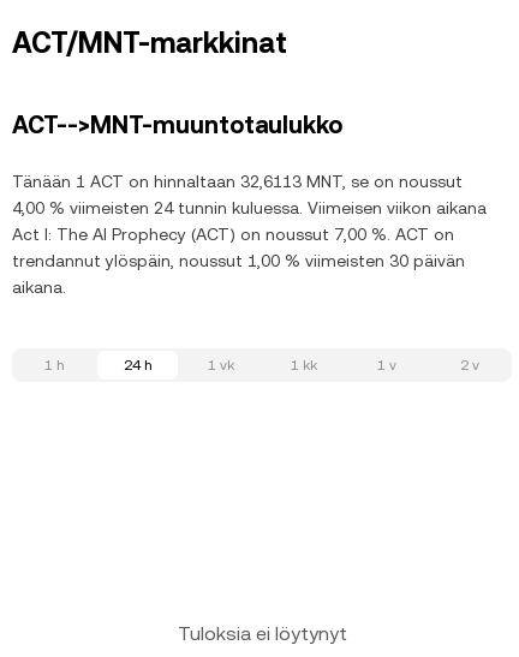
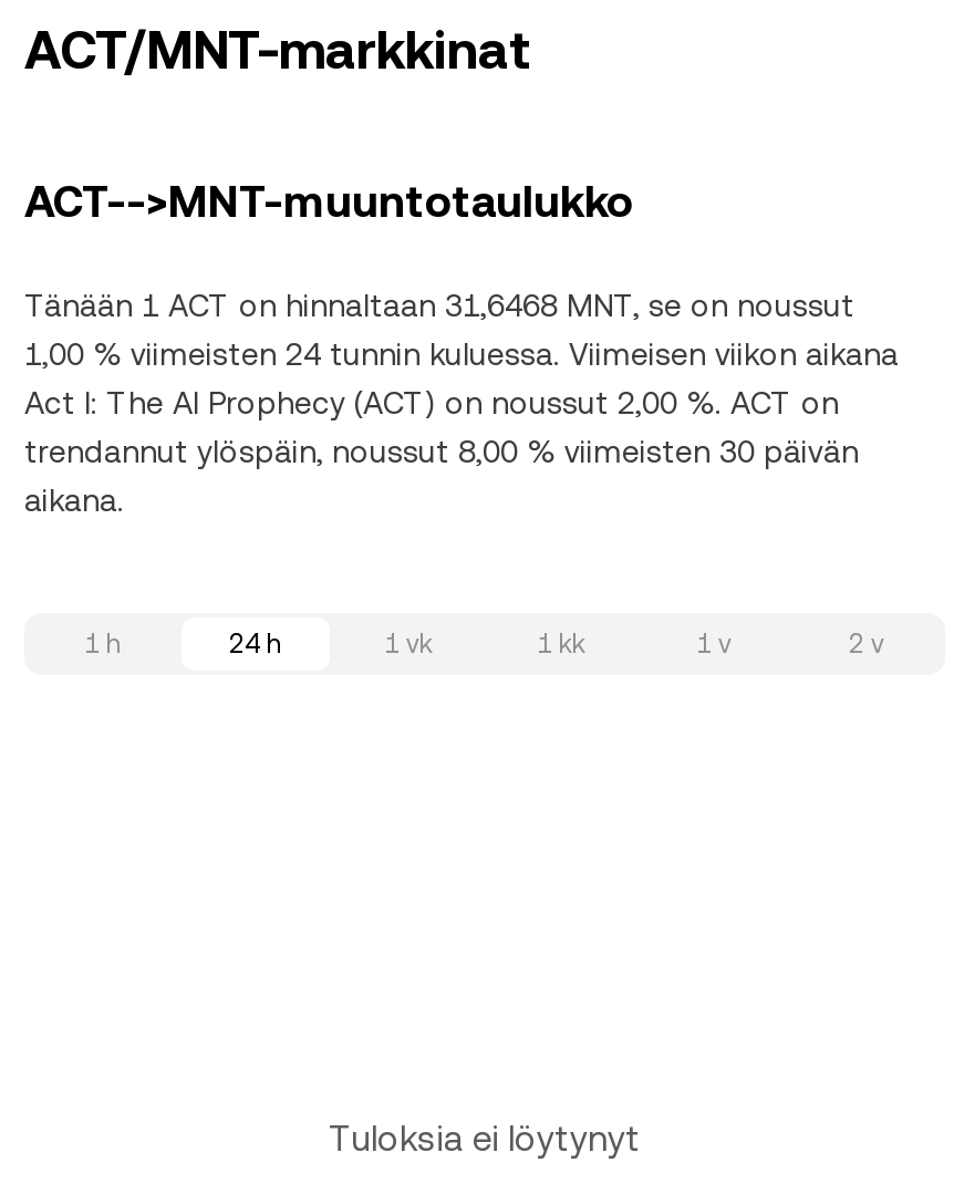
- Tänään 1 ACT on hinnaltaan 32,6113 MNT, se on noussut
+ Tänään 1 ACT on hinnaltaan 31,6468 MNT, se on noussut

- 4,00 % viimeisten 24 tunnin kuluessa. Viimeisen viikon aikana
+ 1,00 % viimeisten 24 tunnin kuluessa. Viimeisen viikon aikana

- Act I: The AI Prophecy (ACT) on noussut 7,00 %. ACT on
+ Act I: The AI Prophecy (ACT) on noussut 2,00 %. ACT on

- trendannut ylöspäin, noussut 1,00 % viimeisten 30 päivän
+ trendannut ylöspäin, noussut 8,00 % viimeisten 30 päivän
